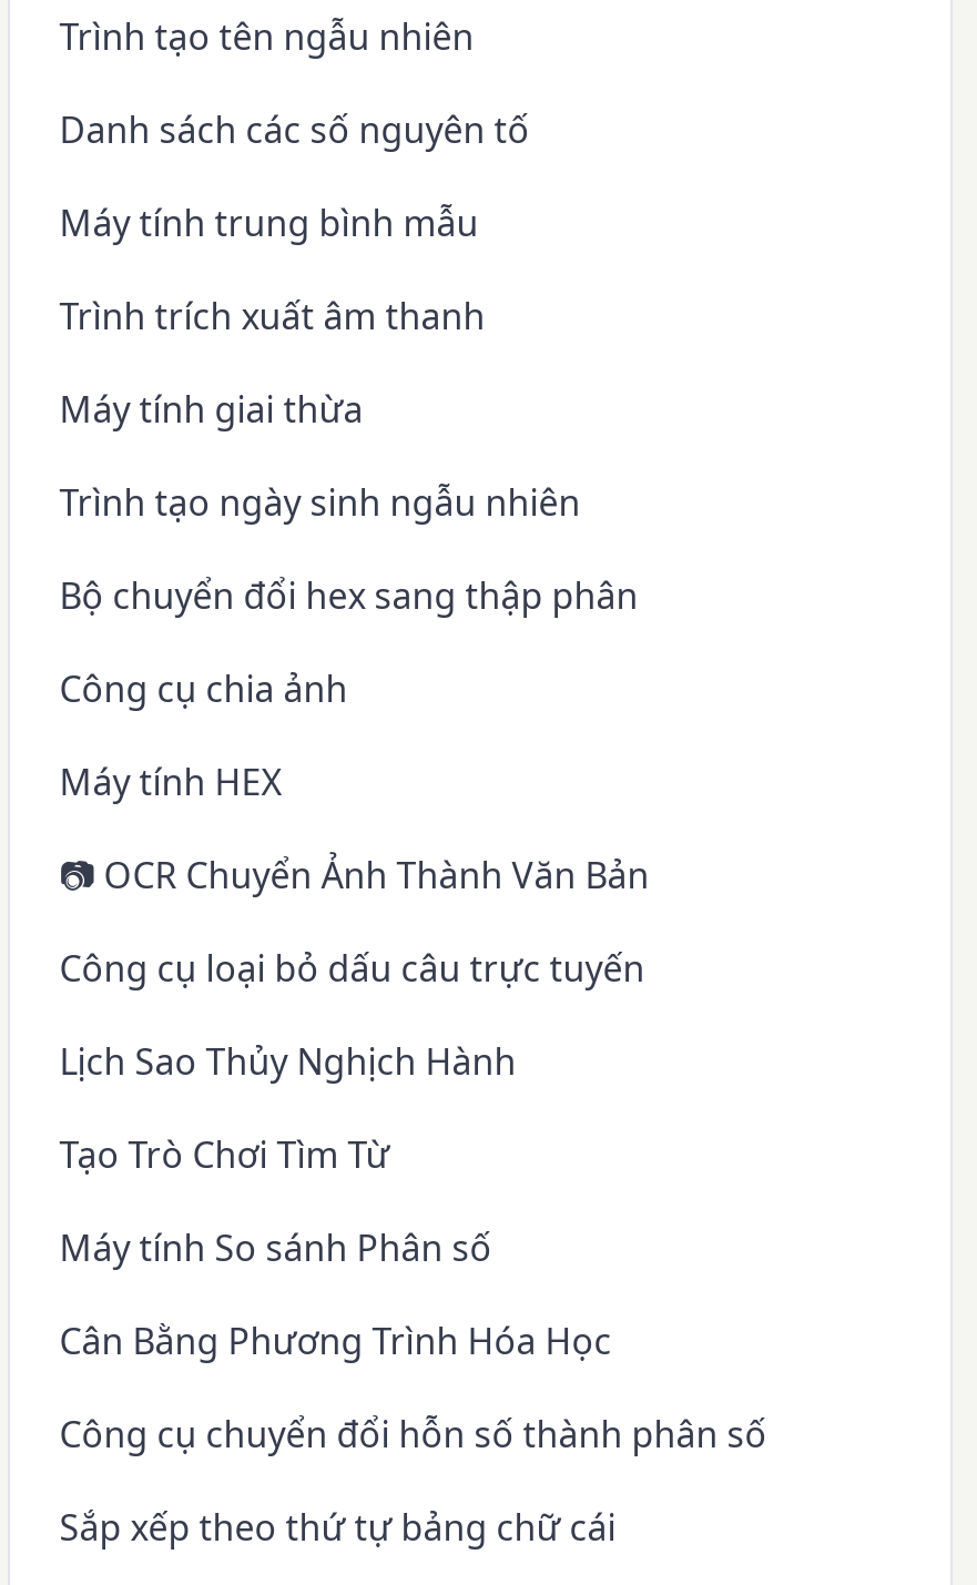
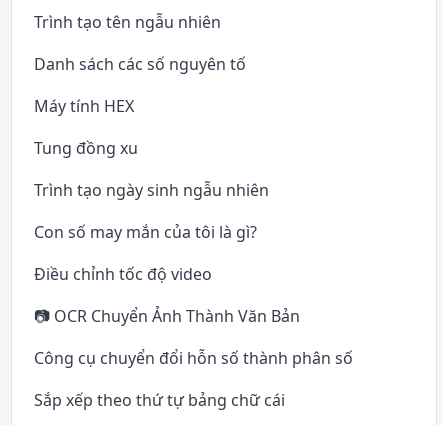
- Máy tính trung bình mẫu
- Trình trích xuất âm thanh
- Máy tính giai thừa
- Bộ chuyển đổi hex sang thập phân
- Công cụ chia ảnh

moved down: Trình tạo ngày sinh ngẫu nhiên

+ Tung đồng xu
+ Con số may mắn của tôi là gì?
+ Điều chỉnh tốc độ video

- Công cụ loại bỏ dấu câu trực tuyến
- Lịch Sao Thủy Nghịch Hành
- Tạo Trò Chơi Tìm Từ
- Máy tính So sánh Phân số
- Cân Bằng Phương Trình Hóa Học
